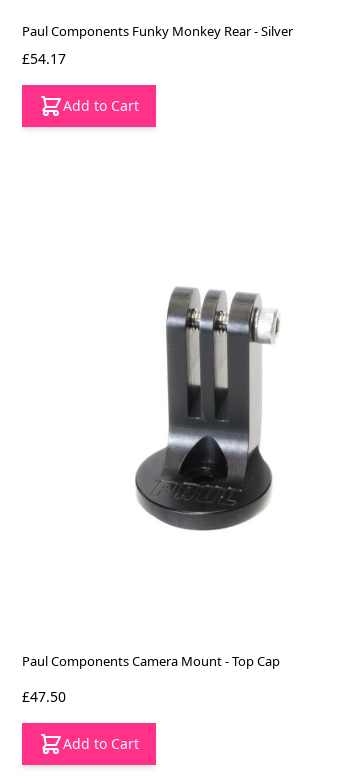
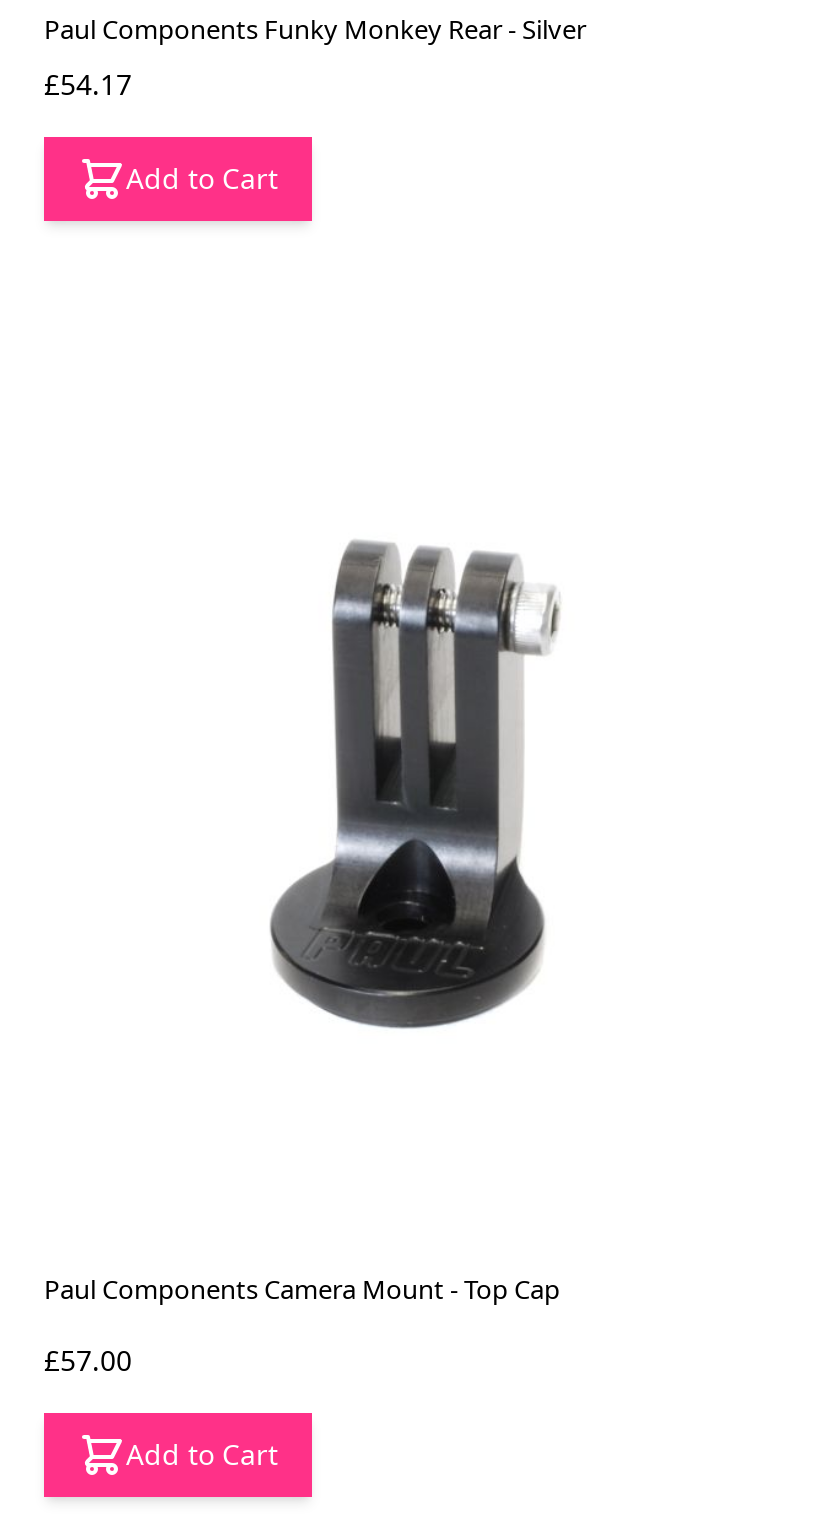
- £47.50
+ £57.00
